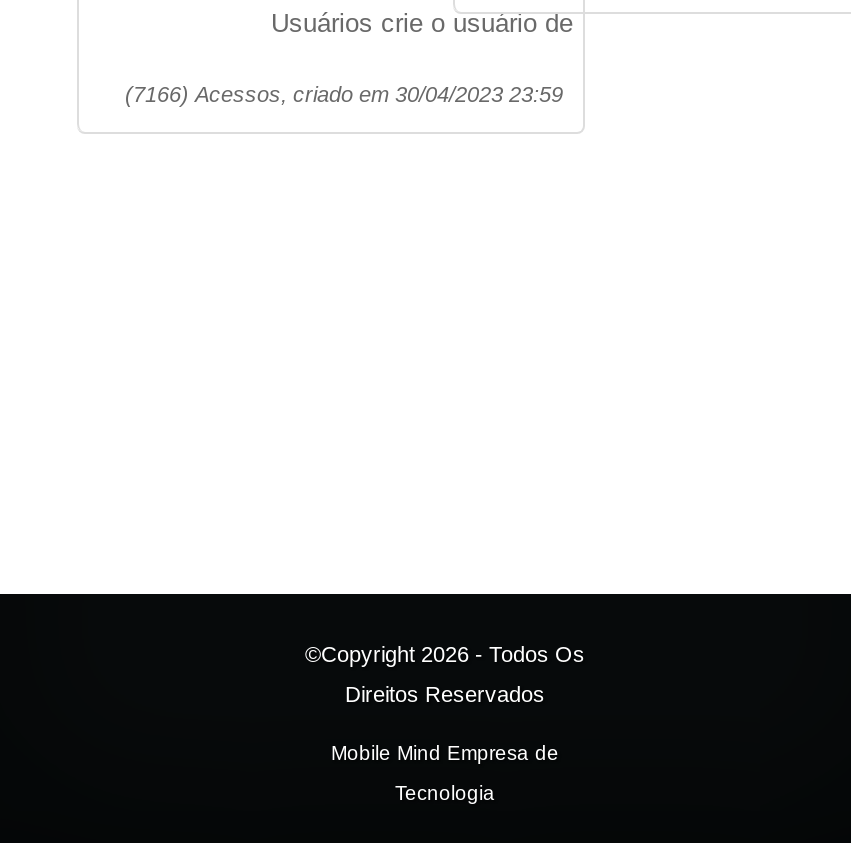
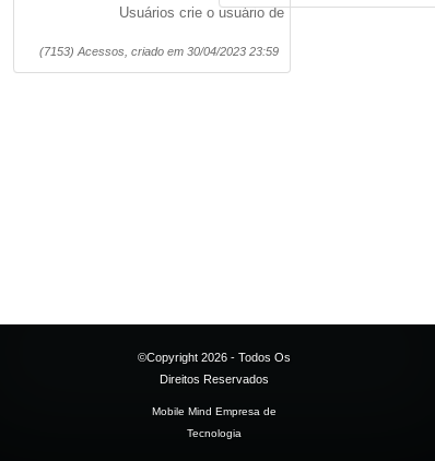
- (7166) Acessos, criado em 30/04/2023 23:59
+ (7153) Acessos, criado em 30/04/2023 23:59
